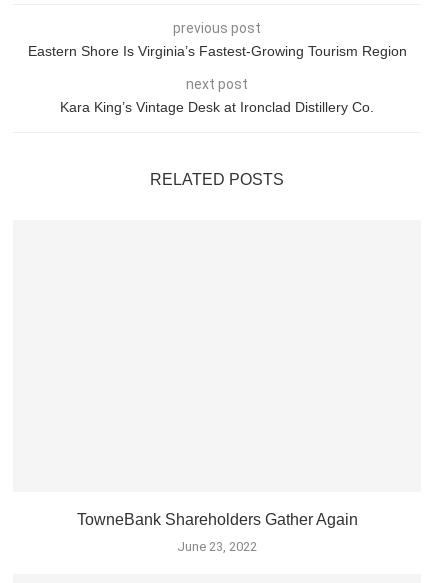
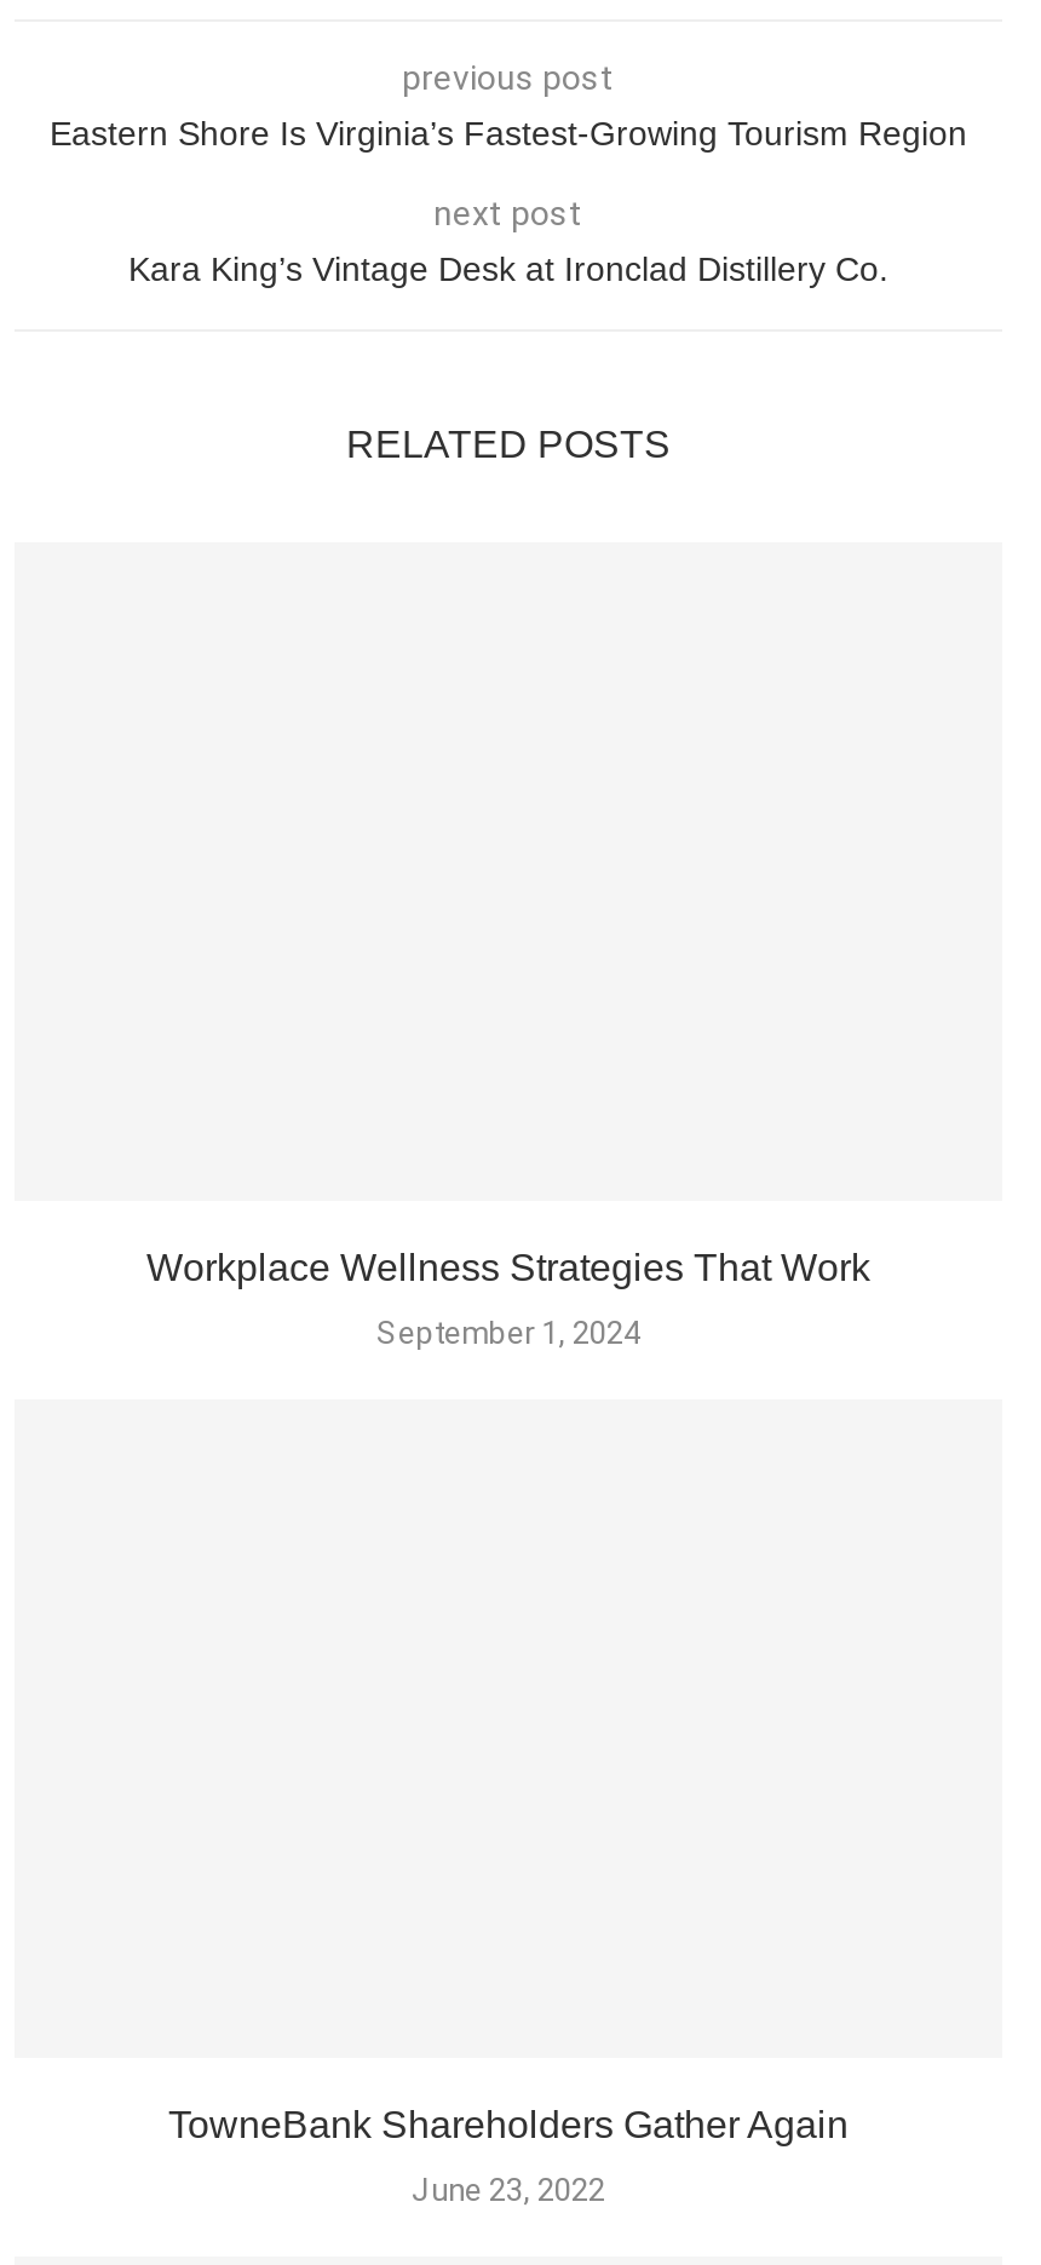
+ Workplace Wellness Strategies That Work
+ September 1, 2024
